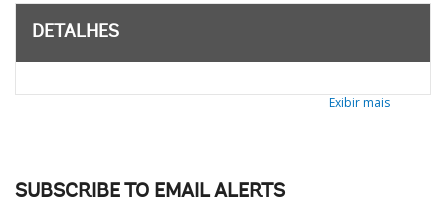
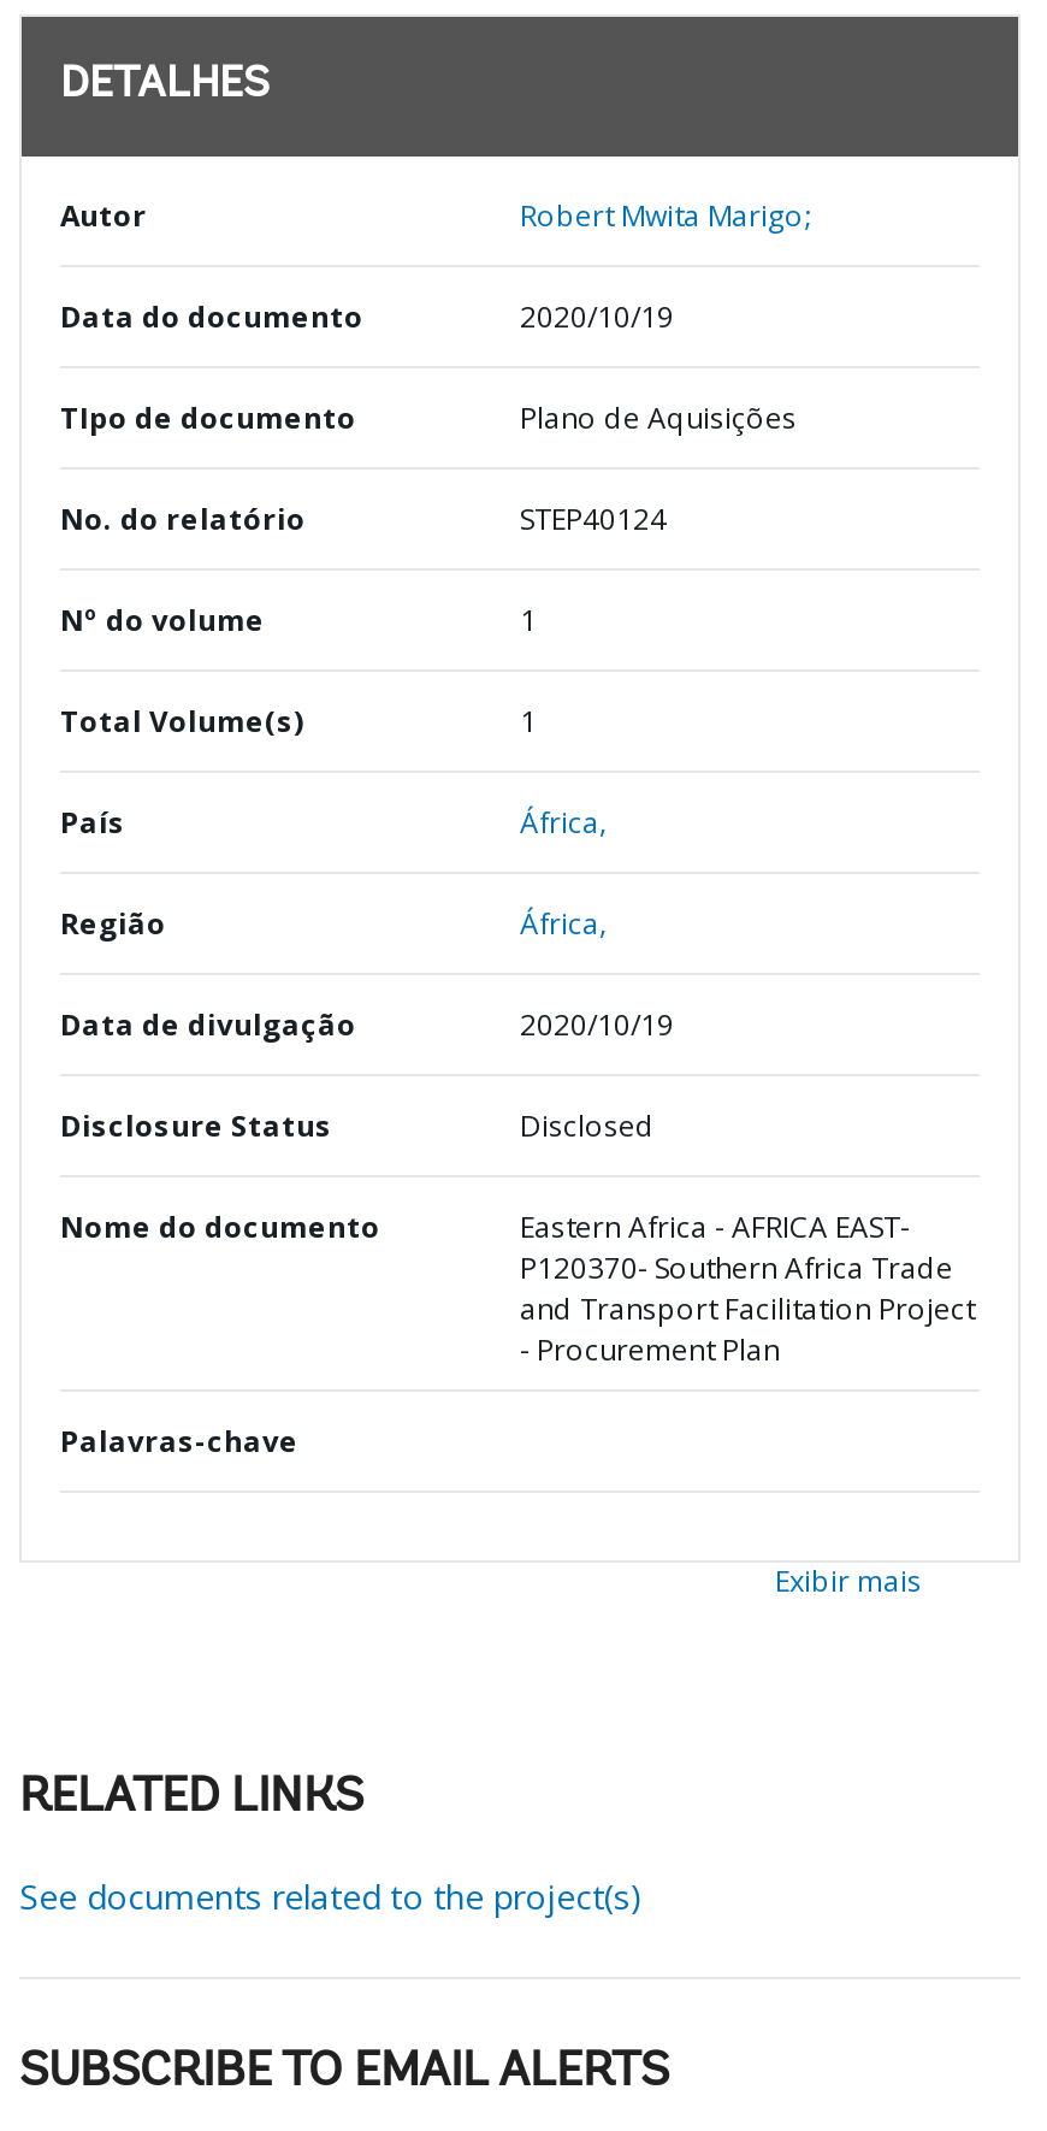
+ Autor
+ Robert Mwita Marigo;
+ Data do documento
+ 2020/10/19
+ TIpo de documento
+ Plano de Aquisições
+ No. do relatório
+ STEP40124
+ Nº do volume
+ 1
+ Total Volume(s)
+ 1
+ País
+ África,
+ Região
+ África,
+ Data de divulgação
+ 2020/10/19
+ Disclosure Status
+ Disclosed
+ Nome do documento
+ Eastern Africa - AFRICA EAST-
+ P120370- Southern Africa Trade
+ and Transport Facilitation Project
+ - Procurement Plan
+ Palavras-chave

+ RELATED LINKS
+ See documents related to the project(s)
